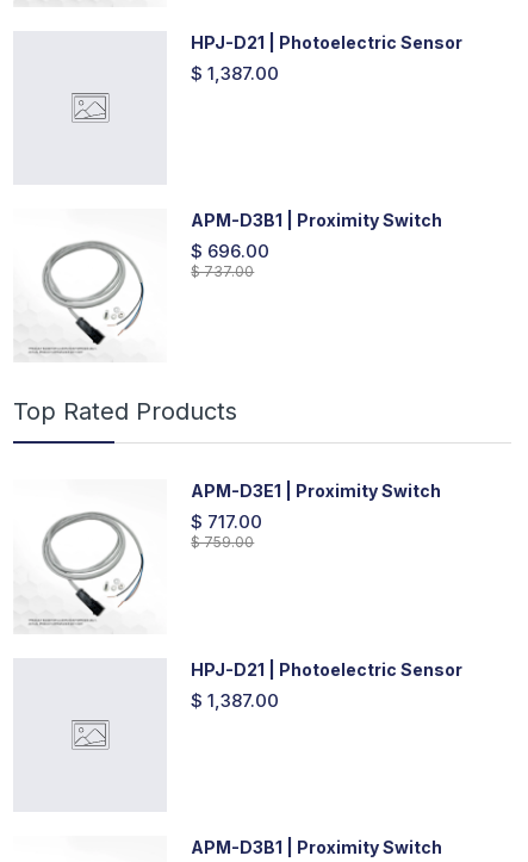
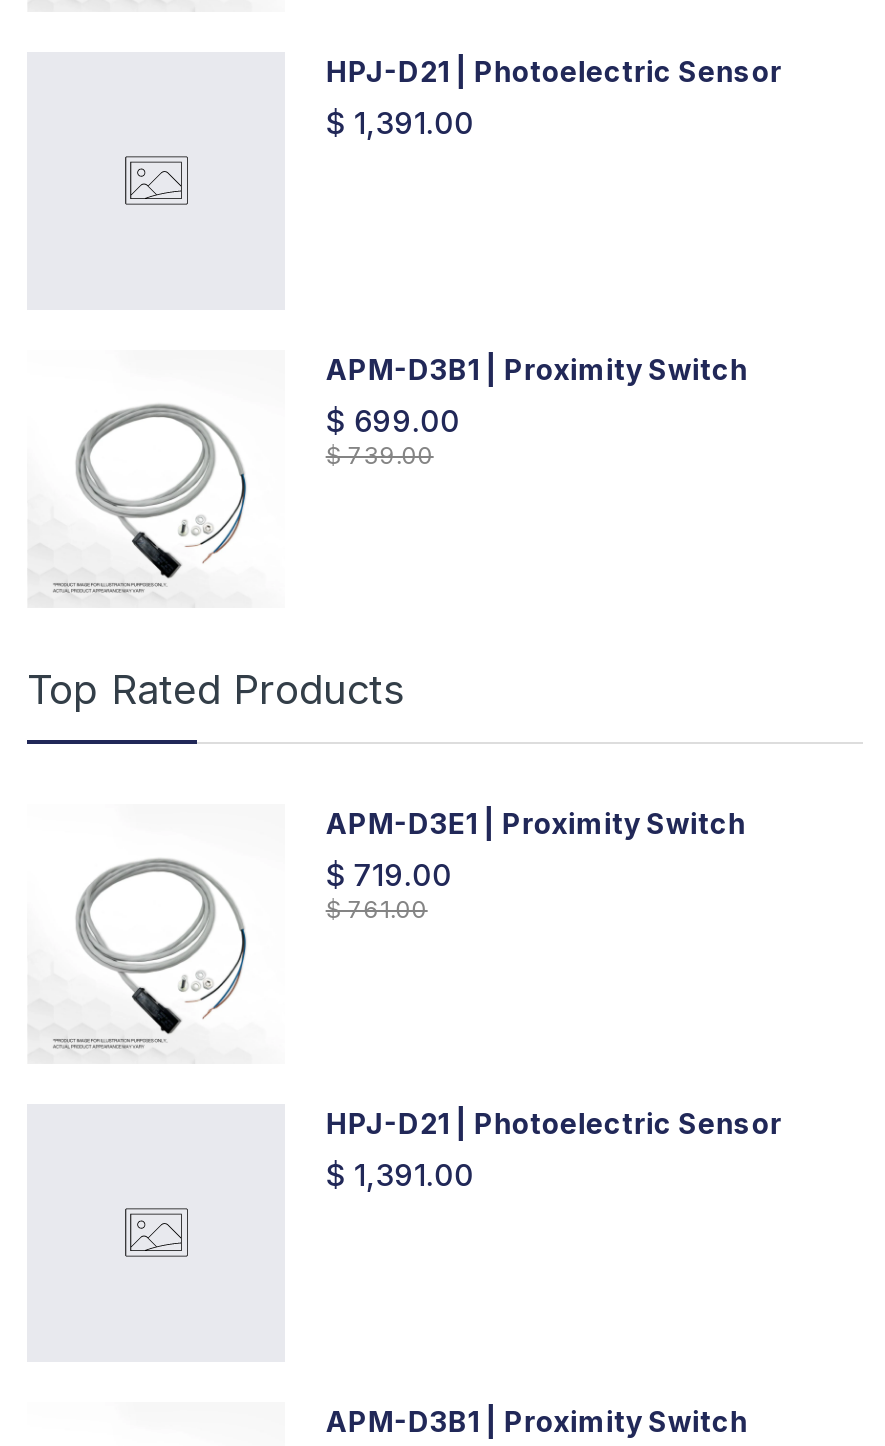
- $ 1,387.00
+ $ 1,391.00

- $ 696.00
+ $ 699.00

- $ 737.00
+ $ 739.00

- $ 717.00
+ $ 719.00

- $ 759.00
+ $ 761.00

- $ 1,387.00
+ $ 1,391.00
